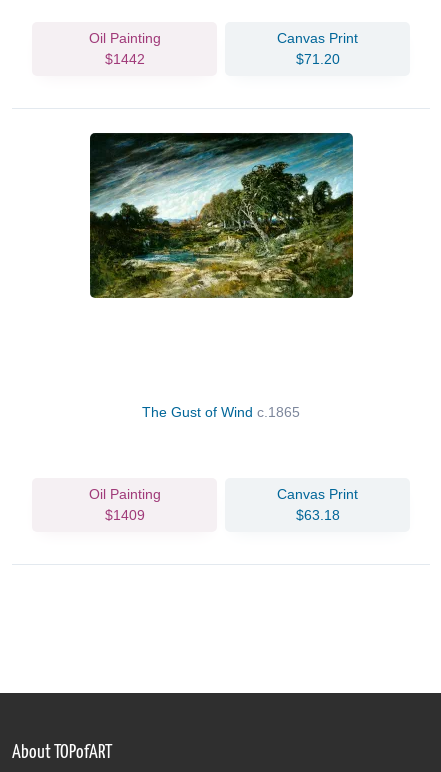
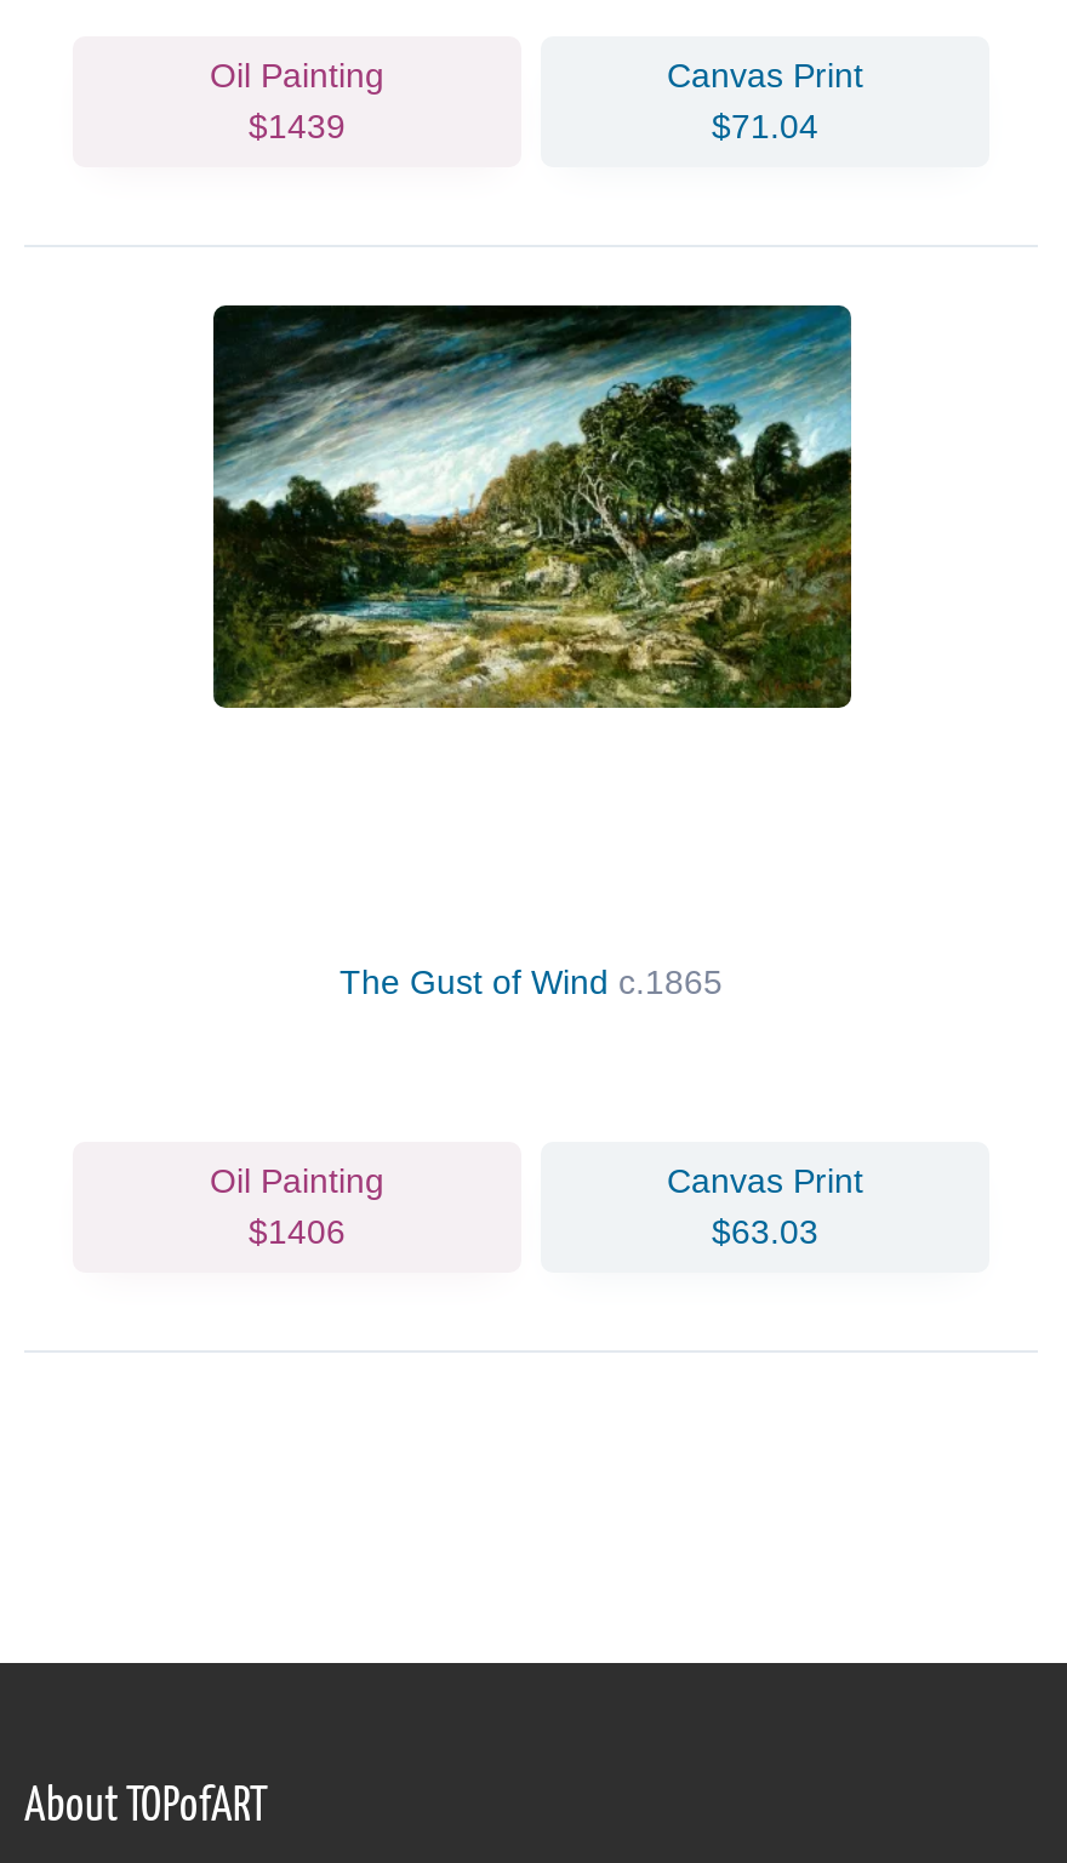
- $1442
+ $1439

- $71.20
+ $71.04

- $1409
+ $1406

- $63.18
+ $63.03
